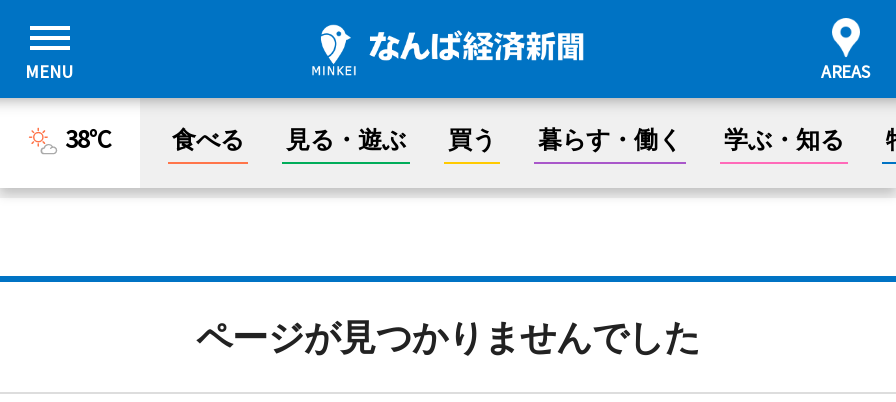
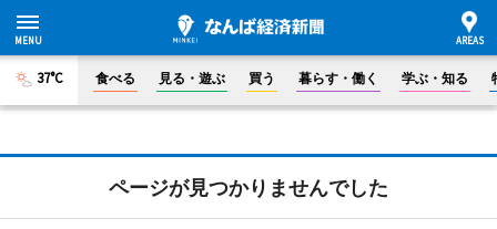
- 38°C
+ 37°C
